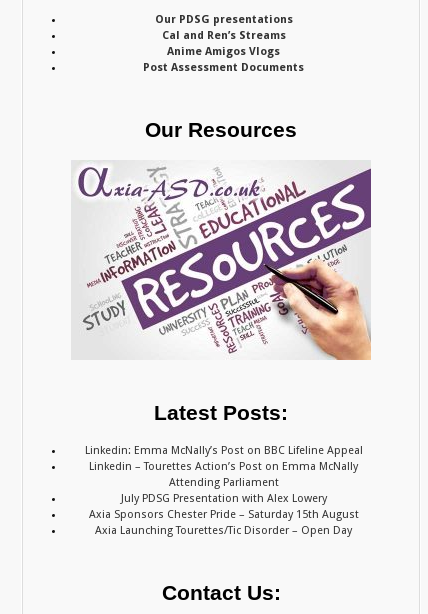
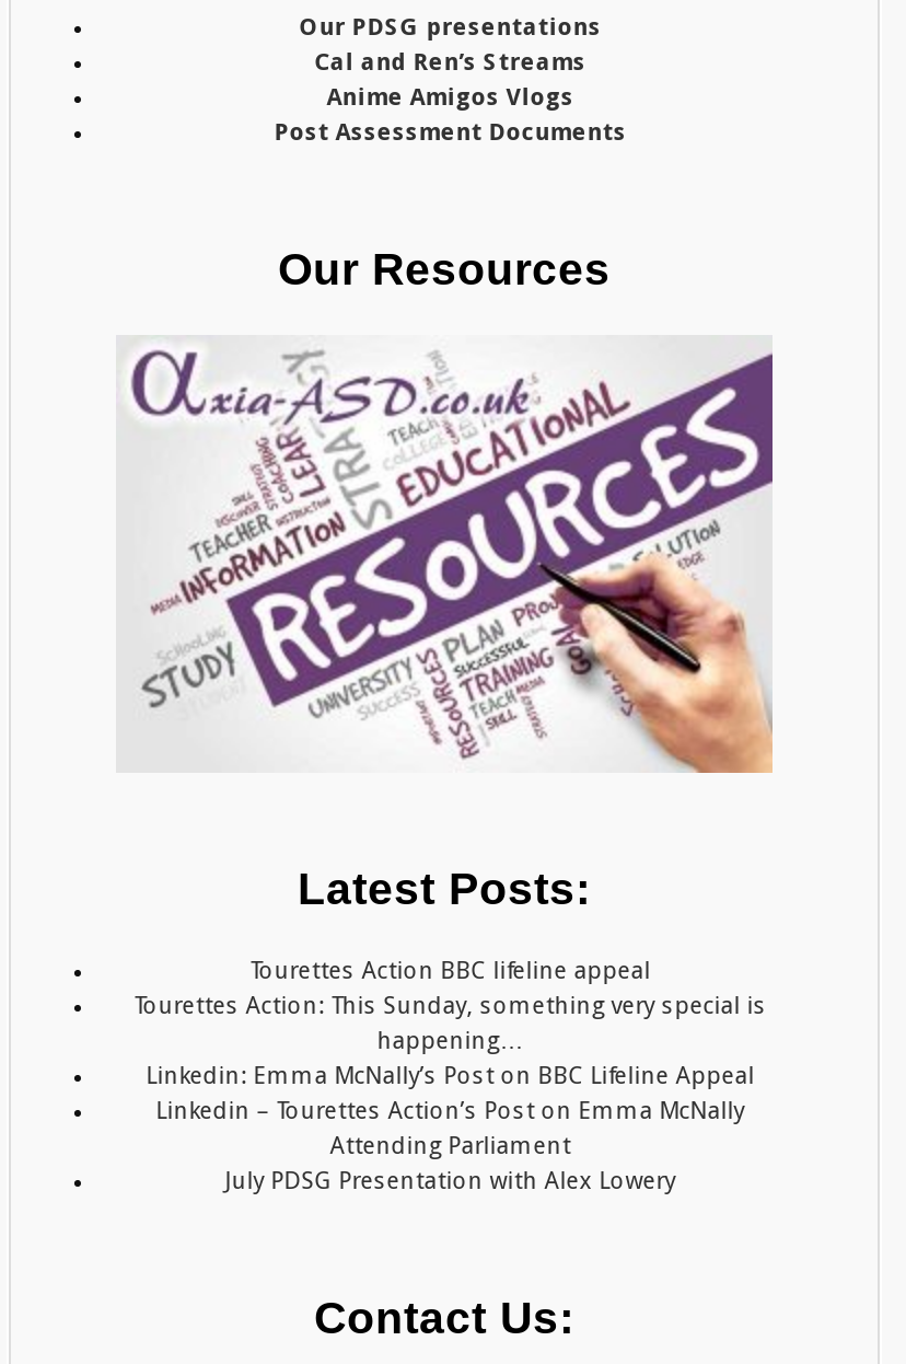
+ Tourettes Action BBC lifeline appeal
+ Tourettes Action: This Sunday, something very special is
+ happening…

moved down: Linkedin: Emma McNally’s Post on BBC Lifeline Appeal | Linkedin – Tourettes Action’s Post on Emma McNally | Attending Parliament | July PDSG Presentation with Alex Lowery

- Axia Sponsors Chester Pride – Saturday 15th August
- Axia Launching Tourettes/Tic Disorder – Open Day
